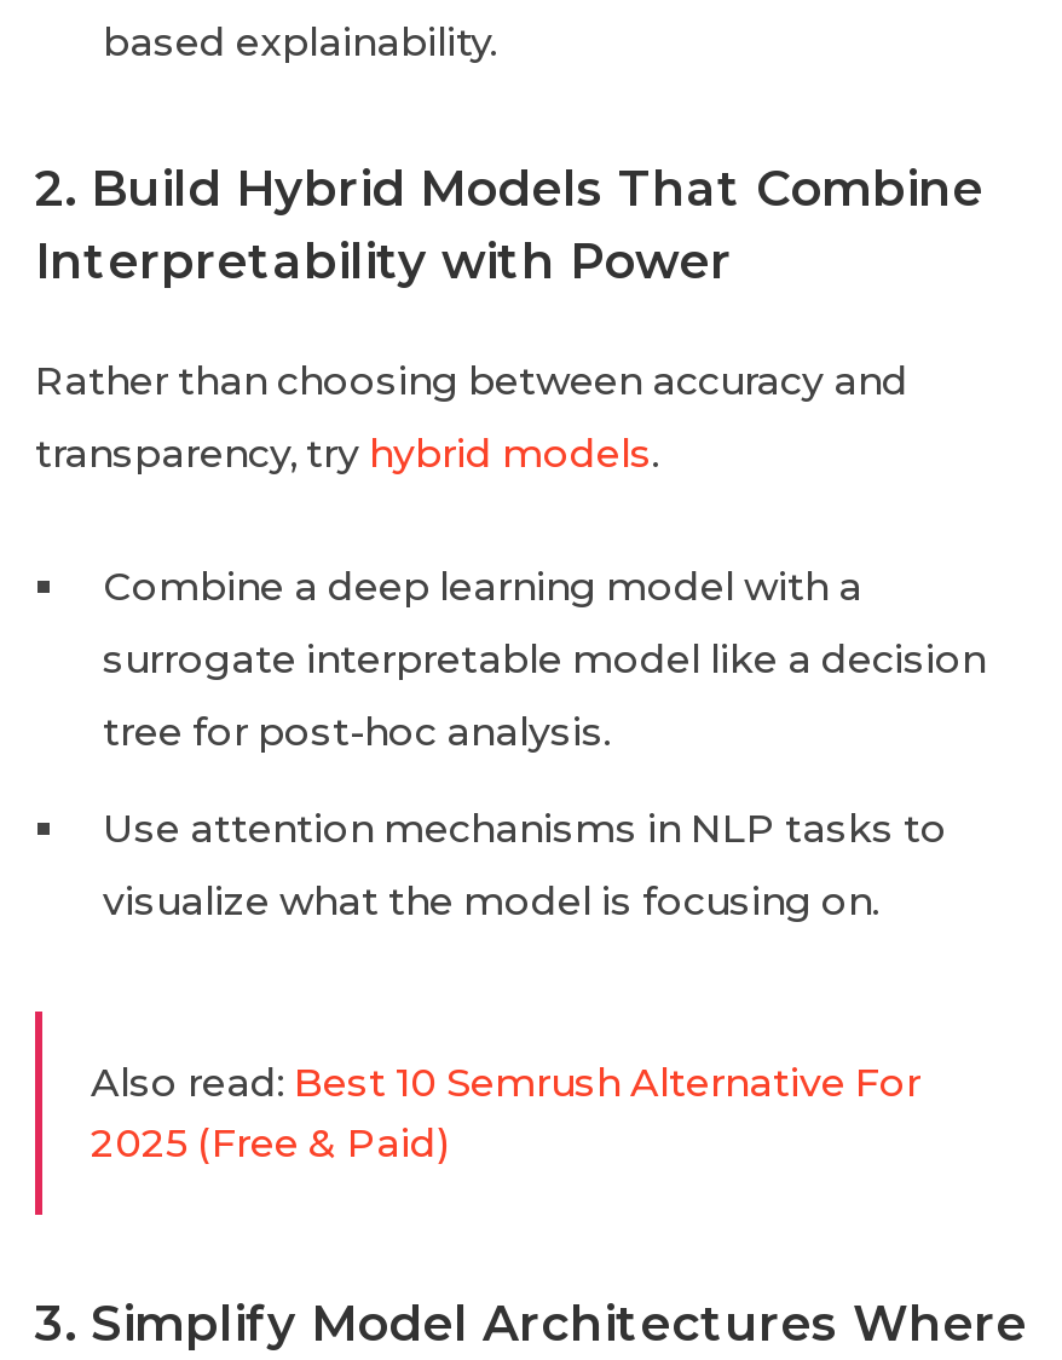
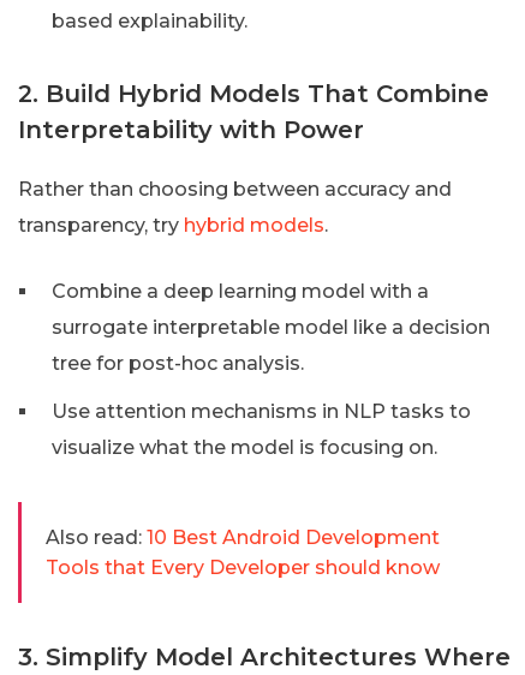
- Also read: Best 10 Semrush Alternative For
- 2025 (Free & Paid)
+ Also read: 10 Best Android Development
+ Tools that Every Developer should know
